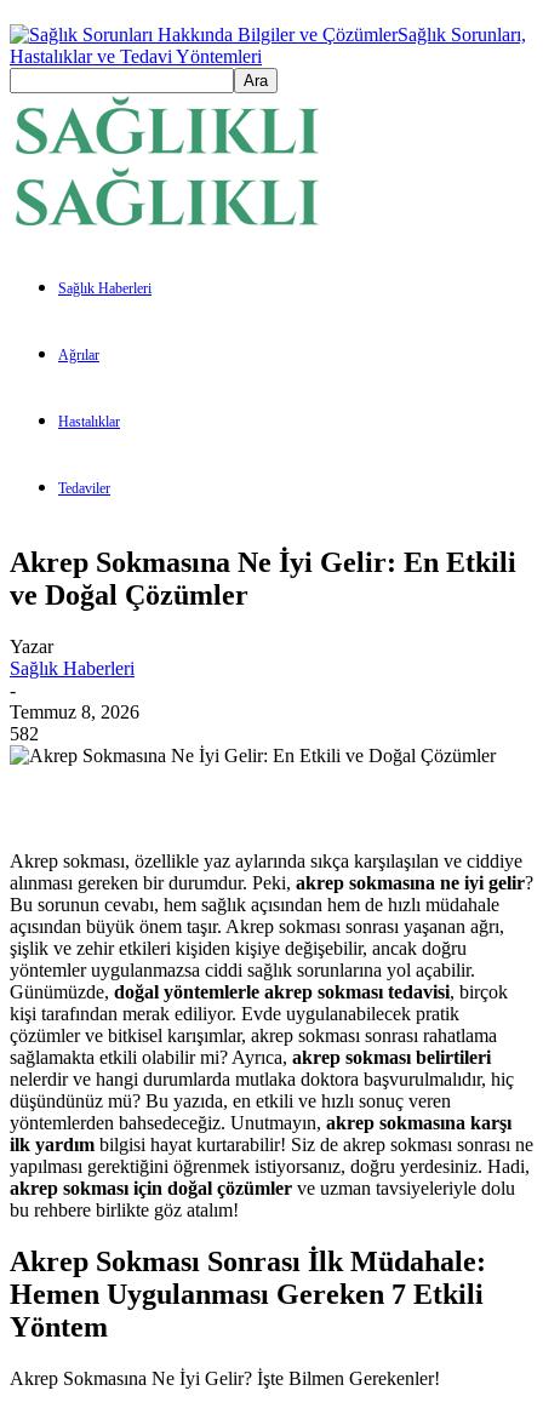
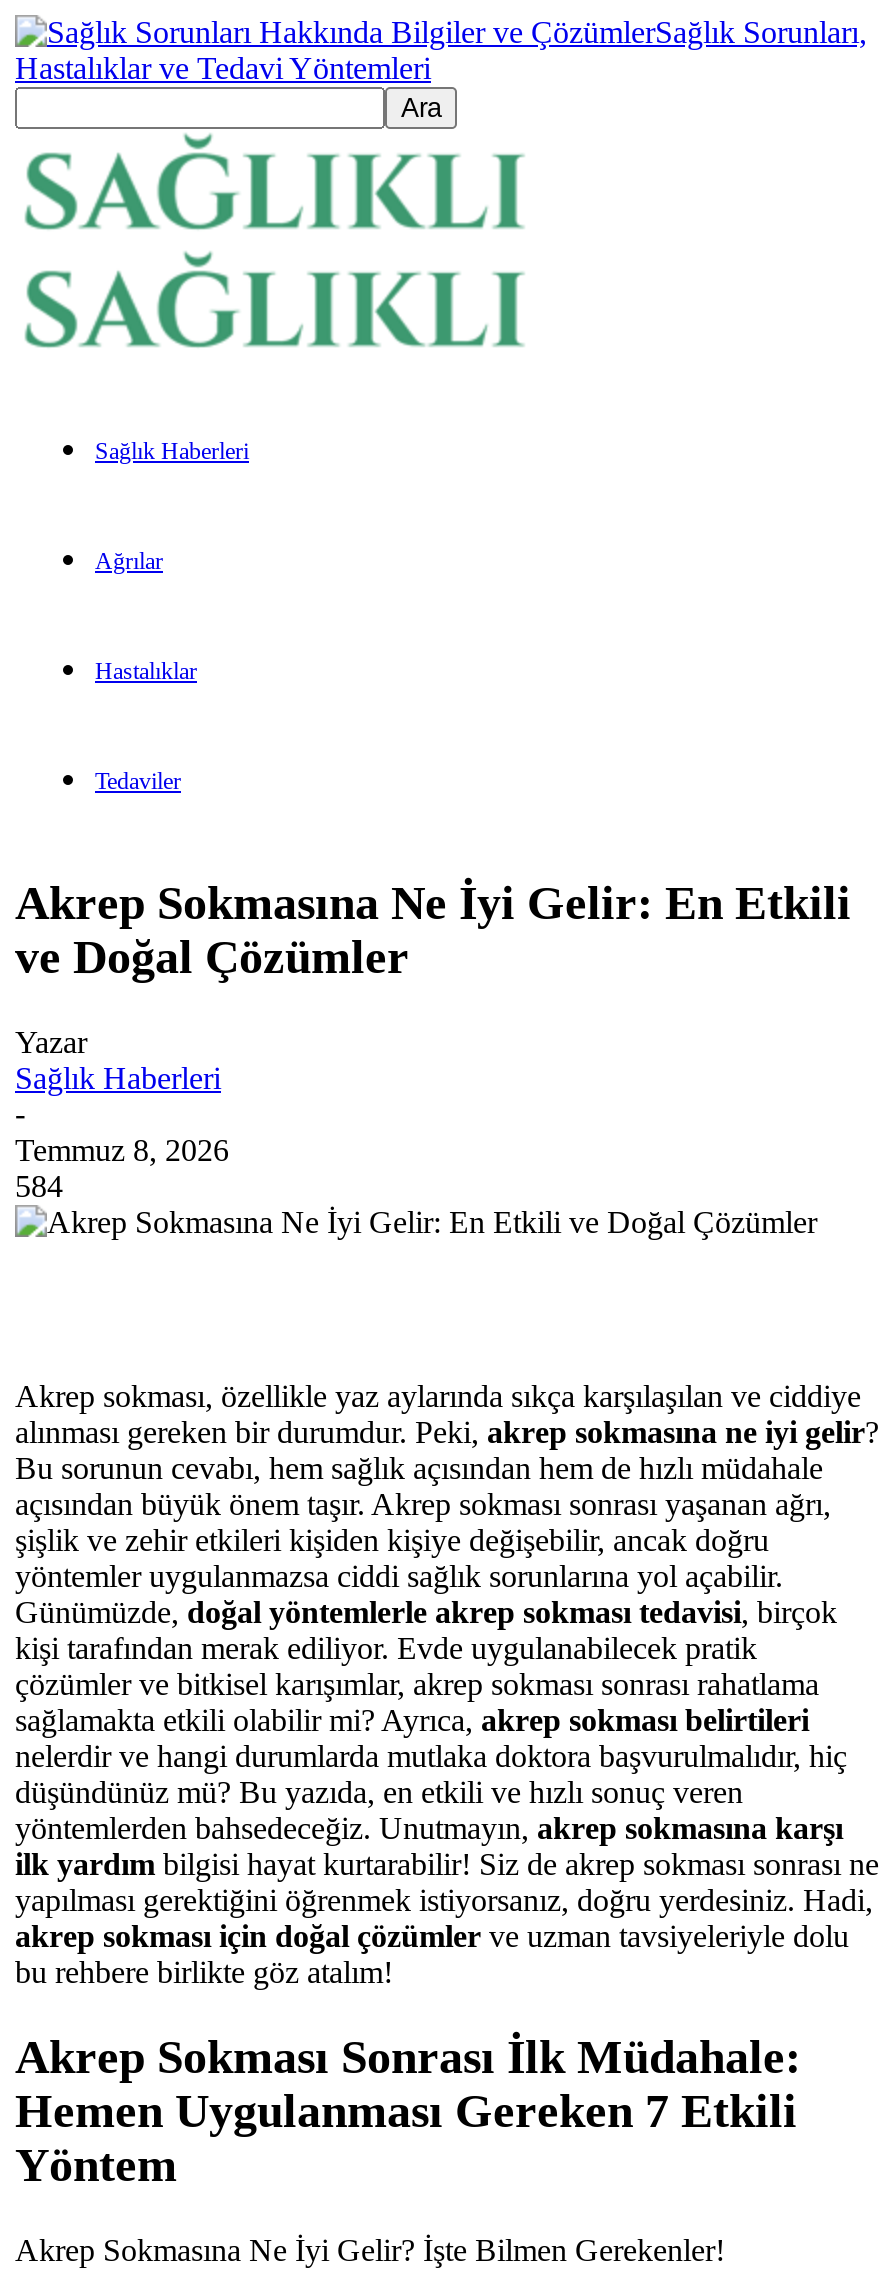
- 582
+ 584
